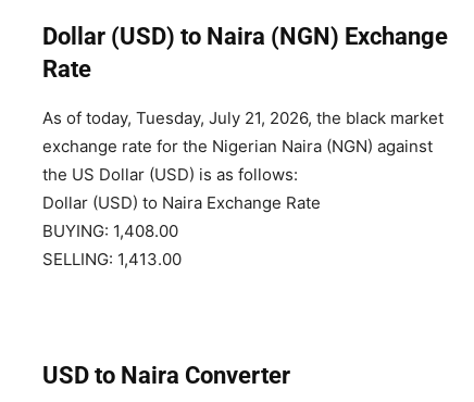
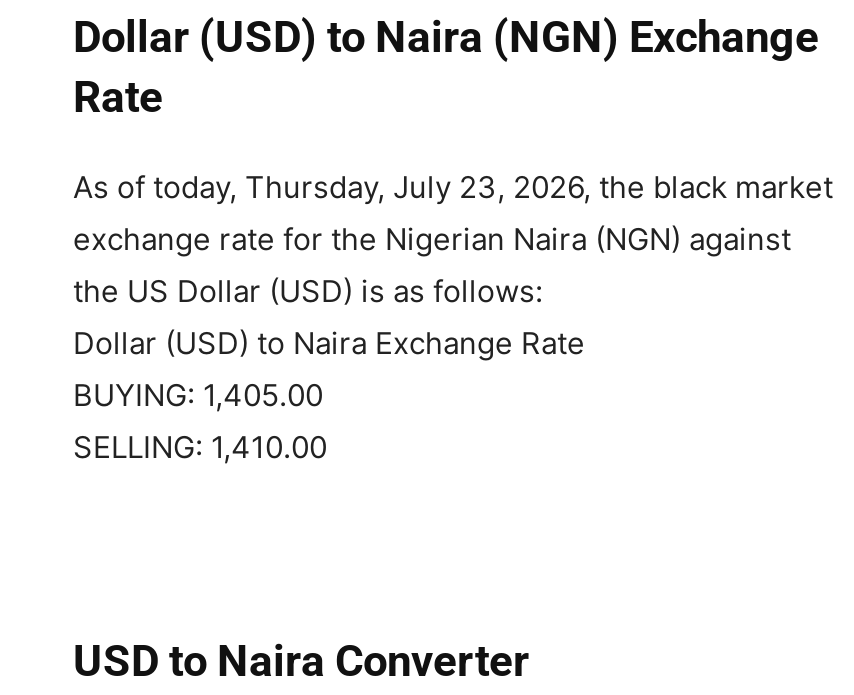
- As of today, Tuesday, July 21, 2026, the black market
+ As of today, Thursday, July 23, 2026, the black market

- BUYING: 1,408.00
+ BUYING: 1,405.00

- SELLING: 1,413.00
+ SELLING: 1,410.00
